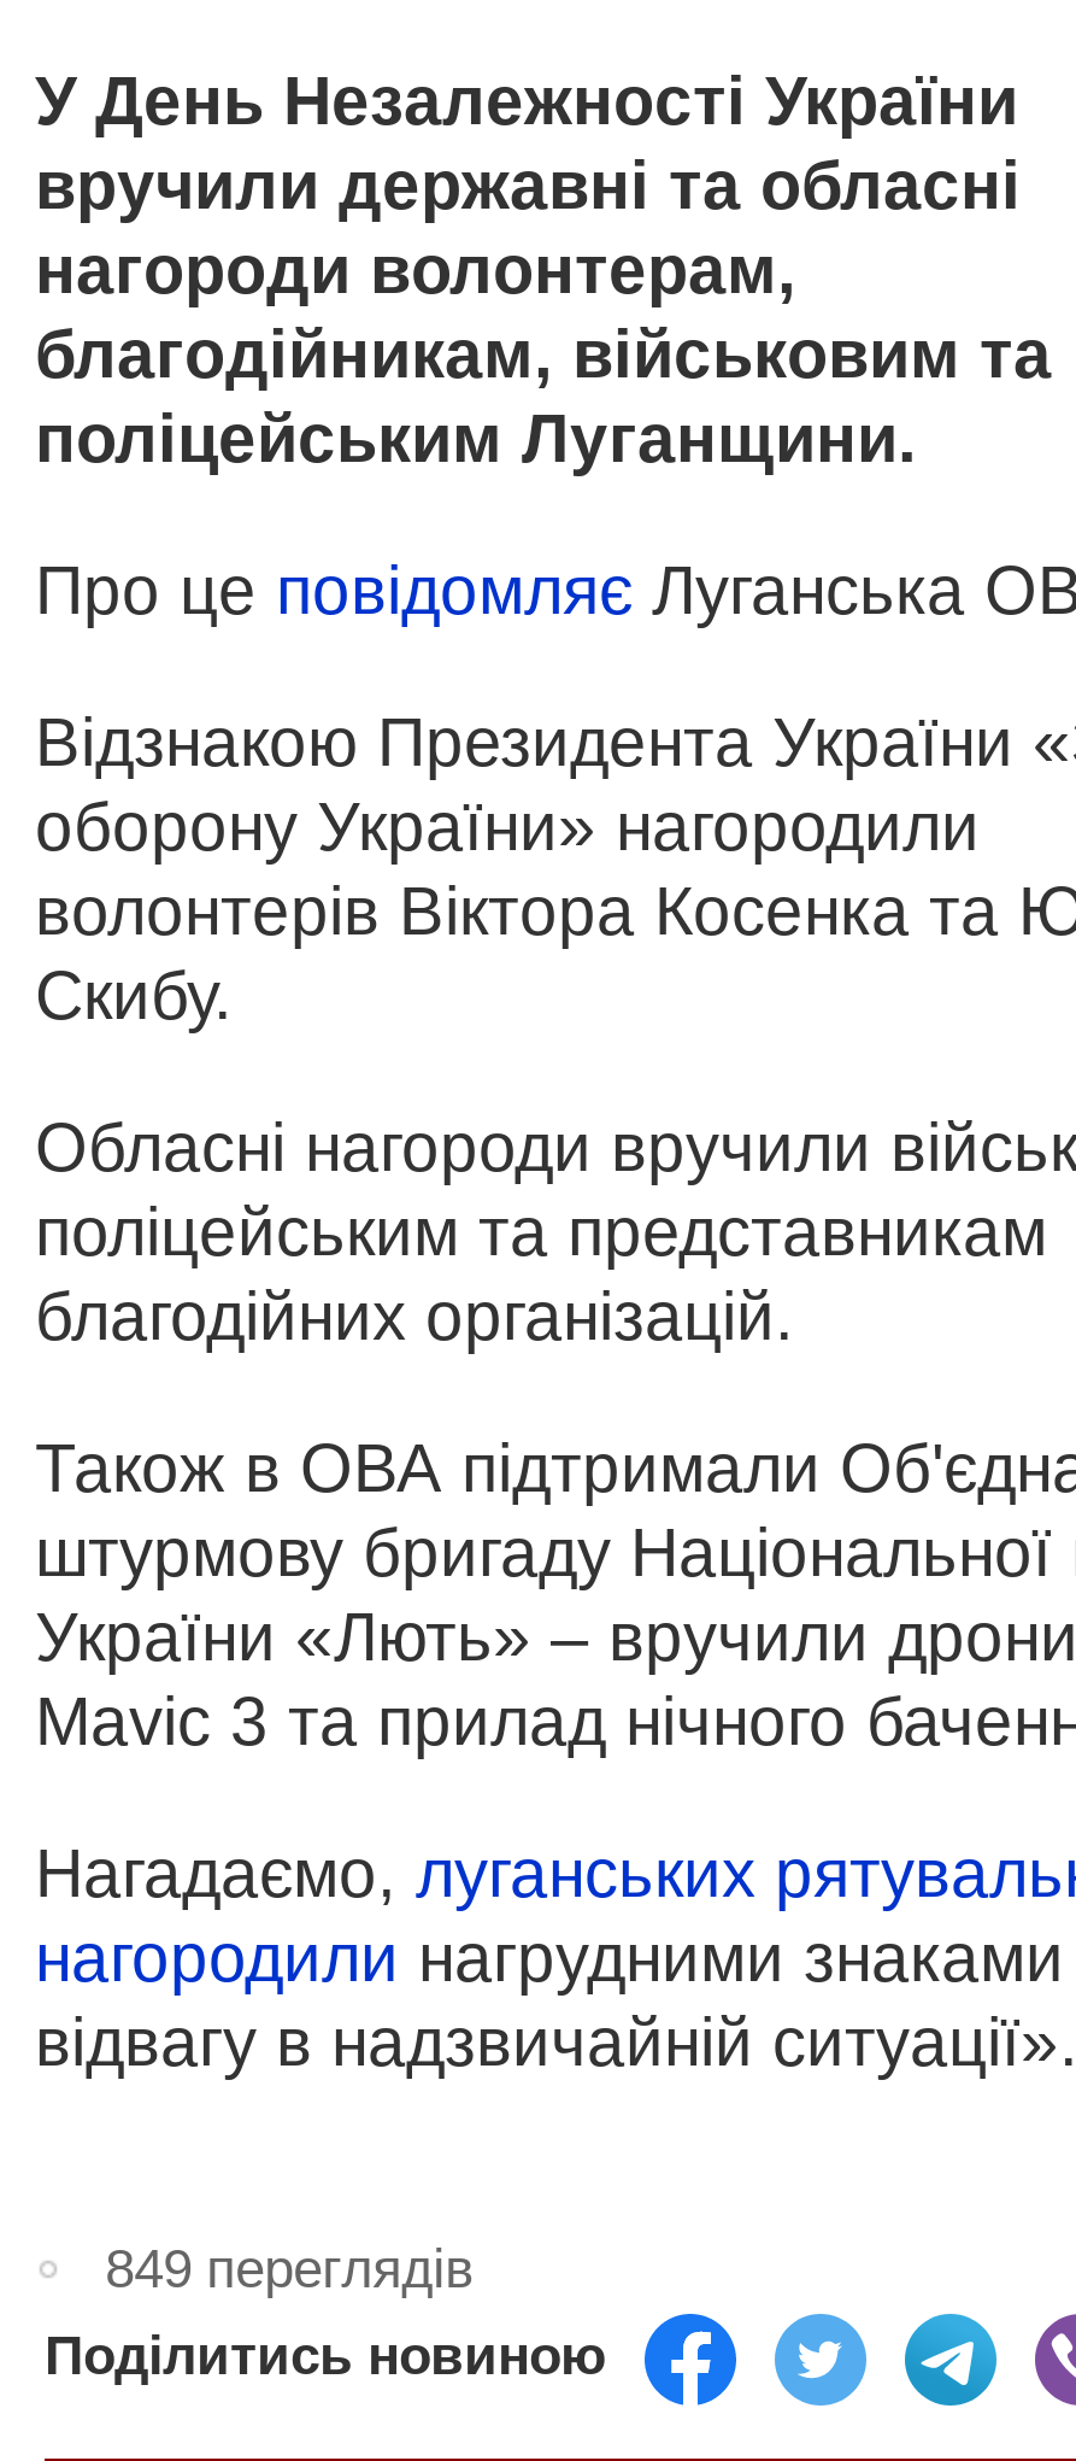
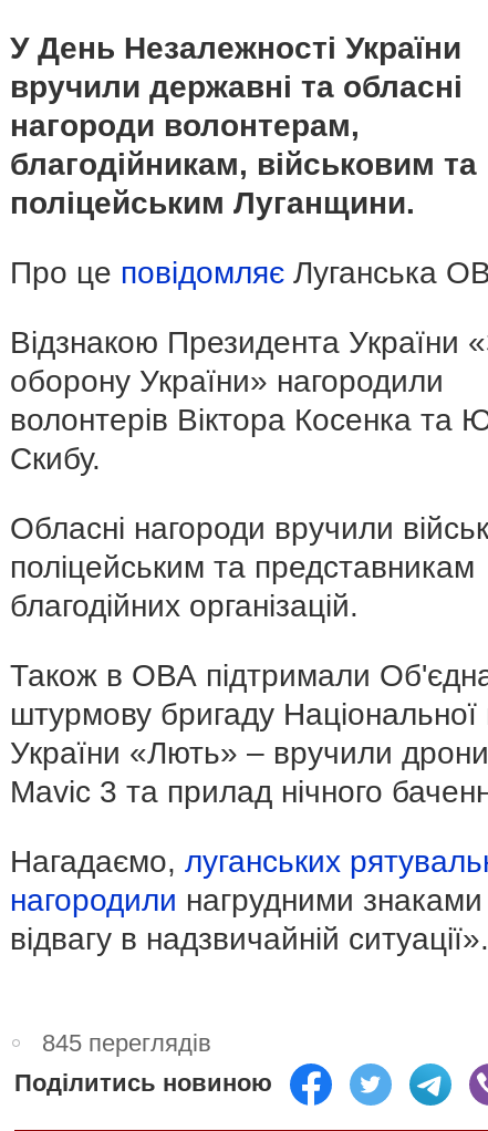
- 849 переглядів
+ 845 переглядів
